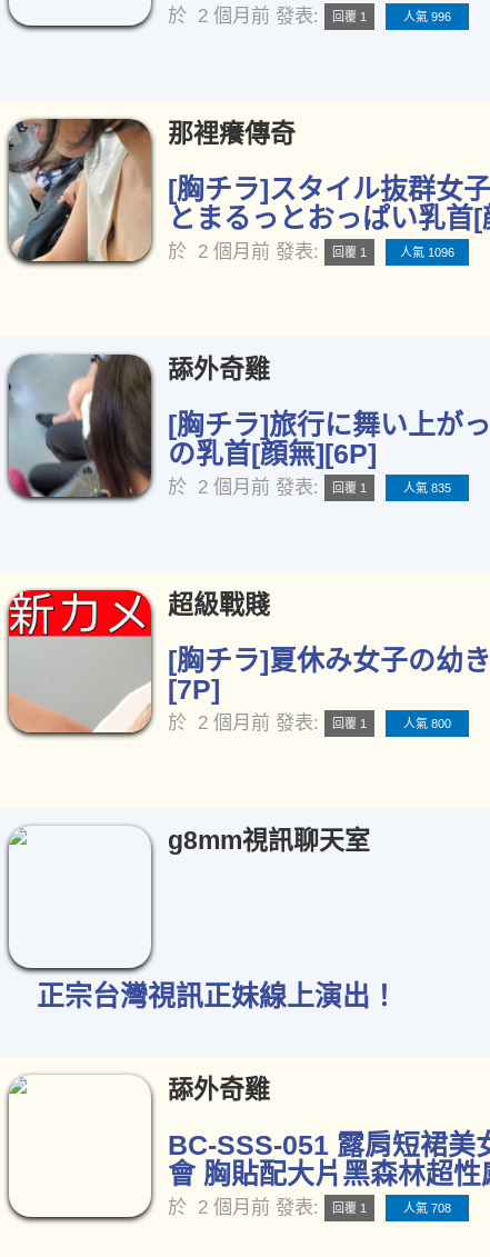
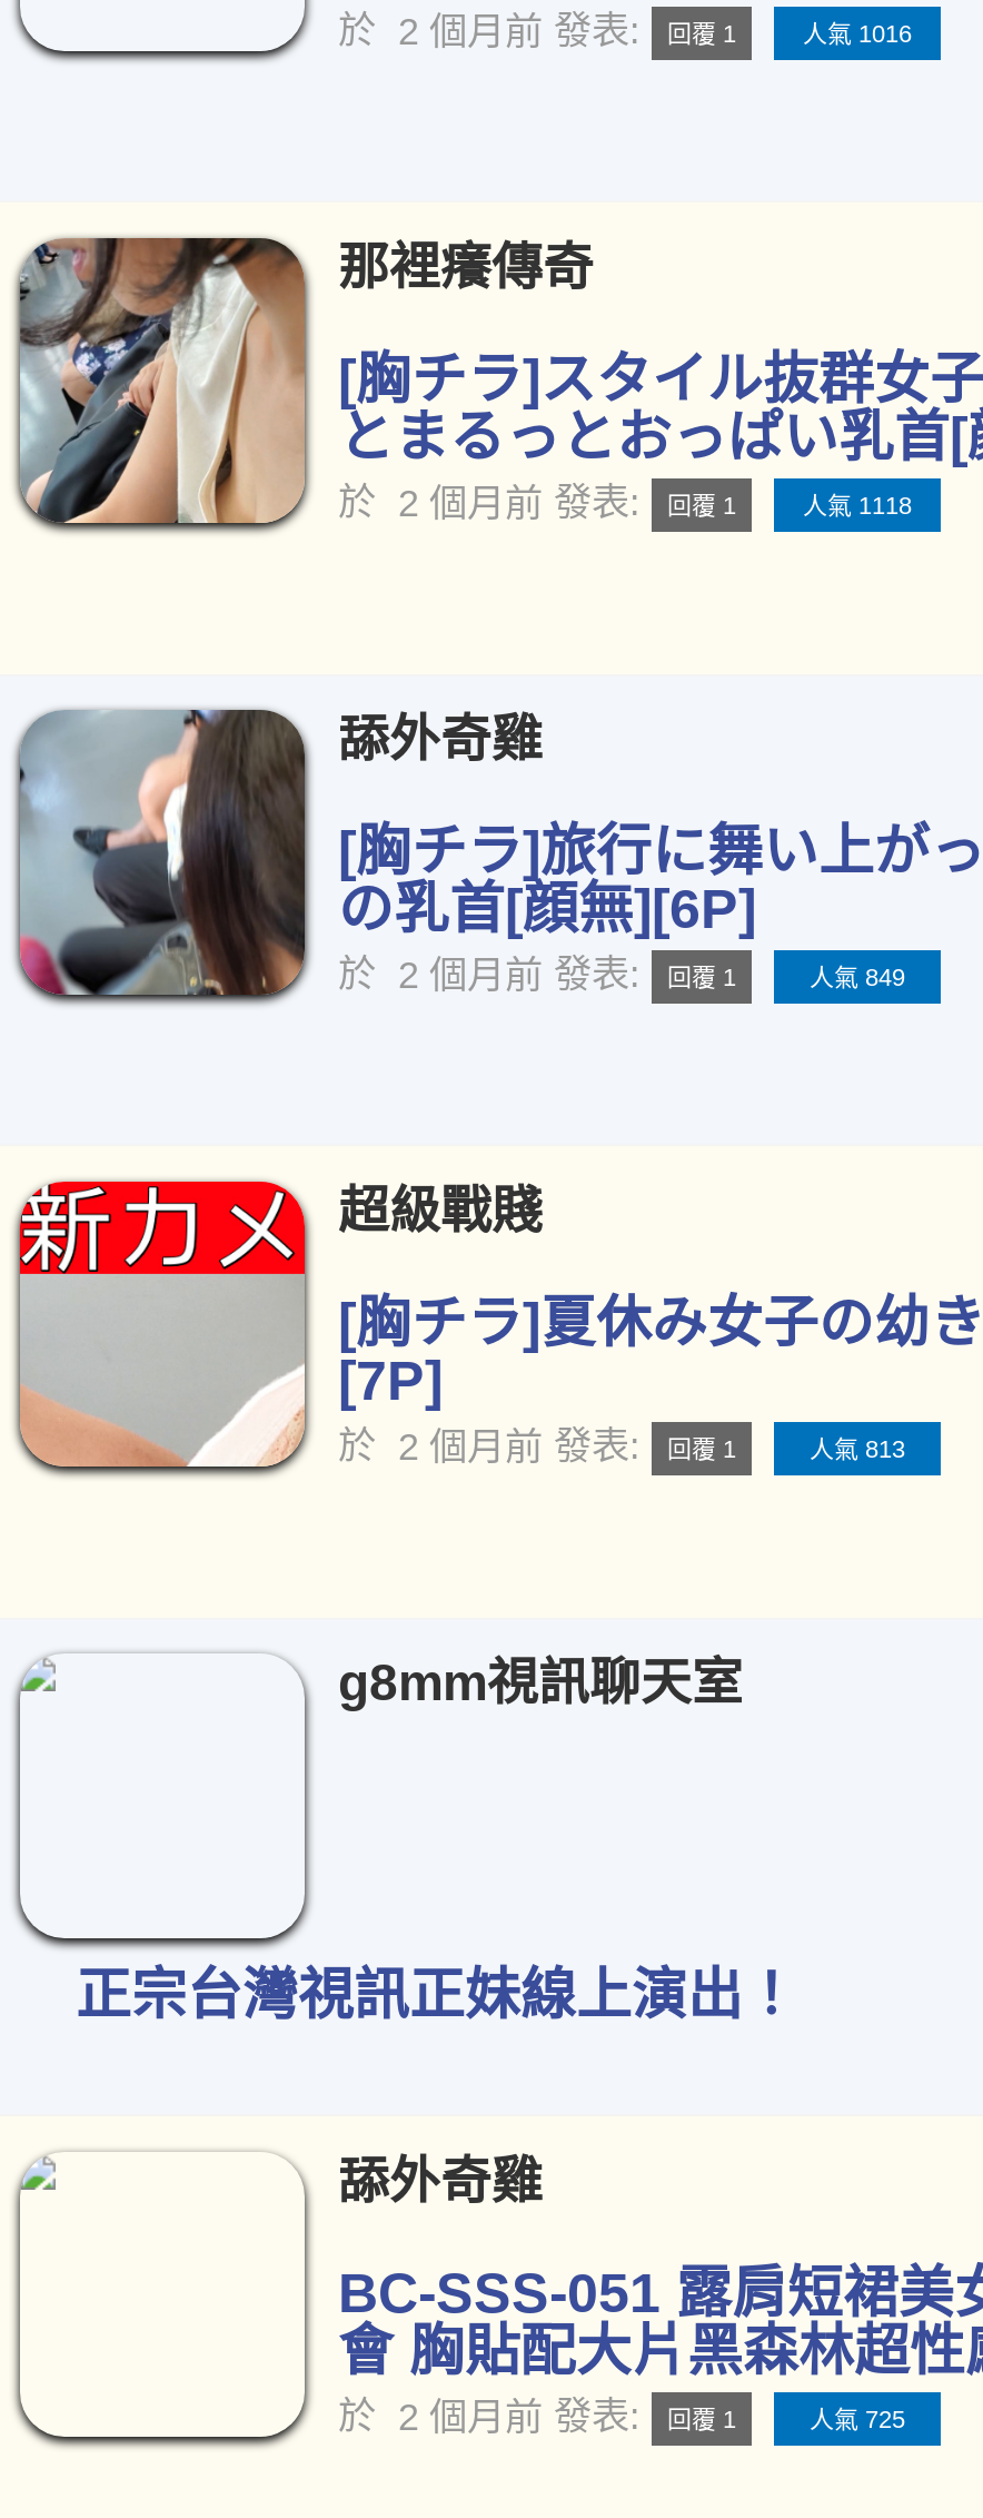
- 人氣 996
+ 人氣 1016

- 人氣 1096
+ 人氣 1118

- 人氣 835
+ 人氣 849

- 人氣 800
+ 人氣 813

- 人氣 708
+ 人氣 725
